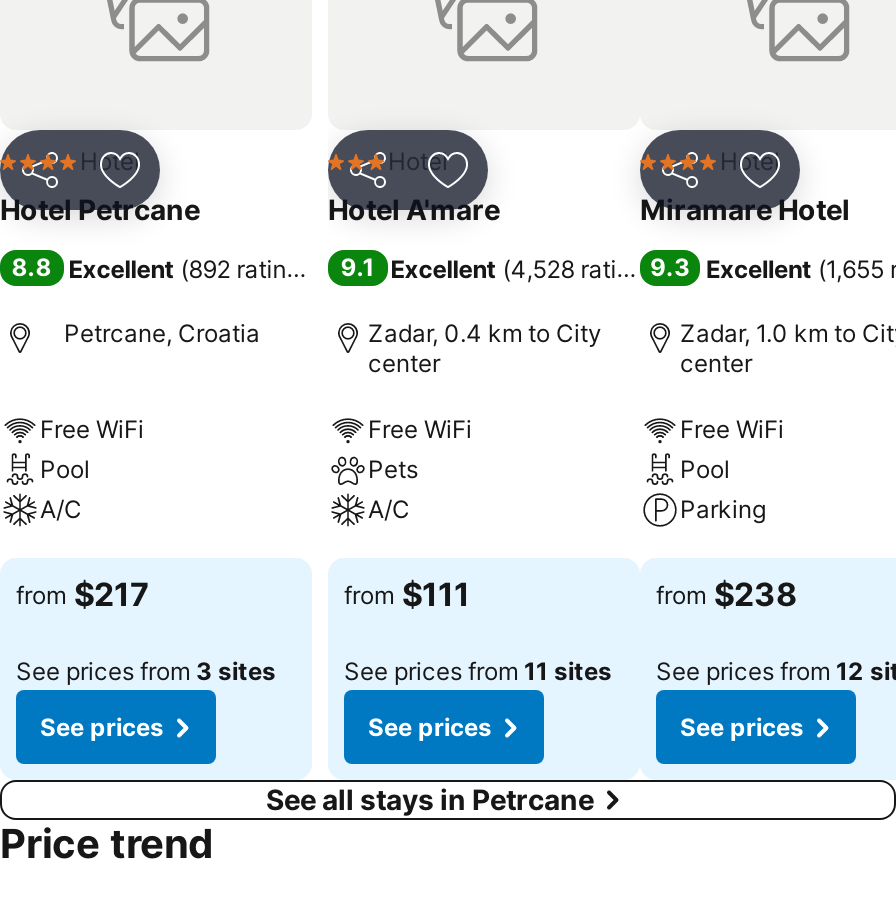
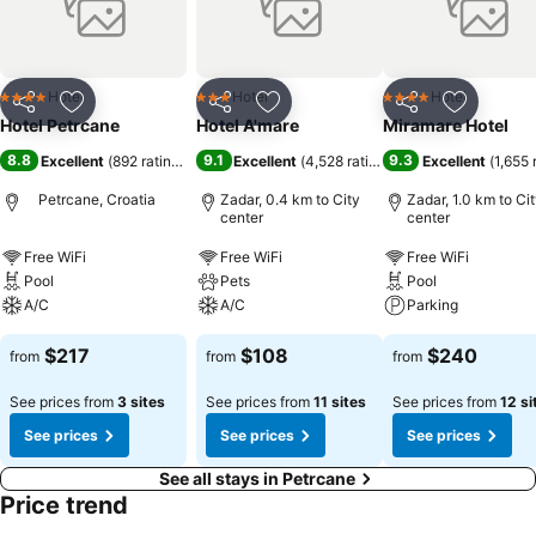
- from $111
+ from $108

- from $238
+ from $240
